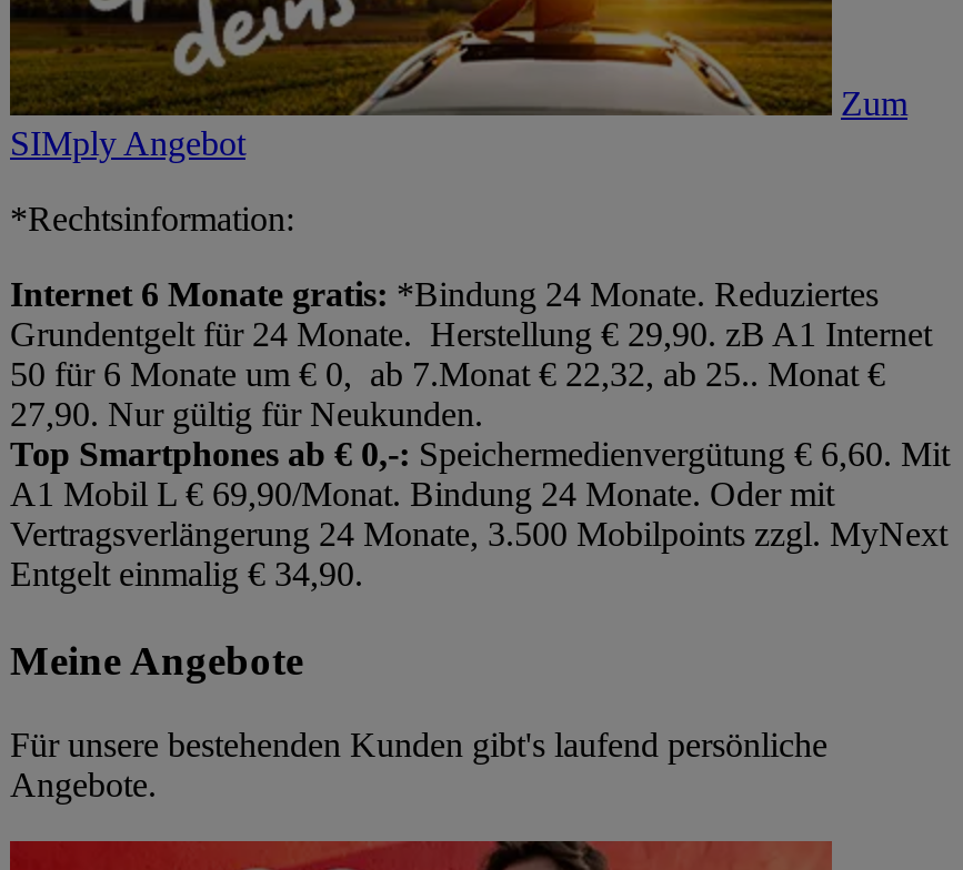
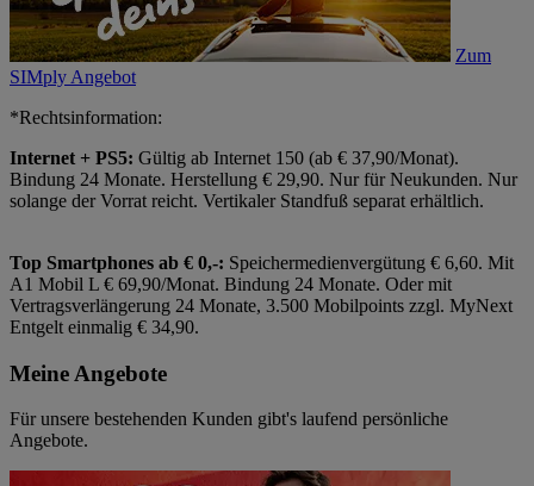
- Internet 6 Monate gratis: *Bindung 24 Monate. Reduziertes
- Grundentgelt für 24 Monate. Herstellung € 29,90. zB A1 Internet
- 50 für 6 Monate um € 0, ab 7.Monat € 22,32, ab 25.. Monat €
- 27,90. Nur gültig für Neukunden.
+ Internet + PS5: Gültig ab Internet 150 (ab € 37,90/Monat).
+ Bindung 24 Monate. Herstellung € 29,90. Nur für Neukunden. Nur
+ solange der Vorrat reicht. Vertikaler Standfuß separat erhältlich.
